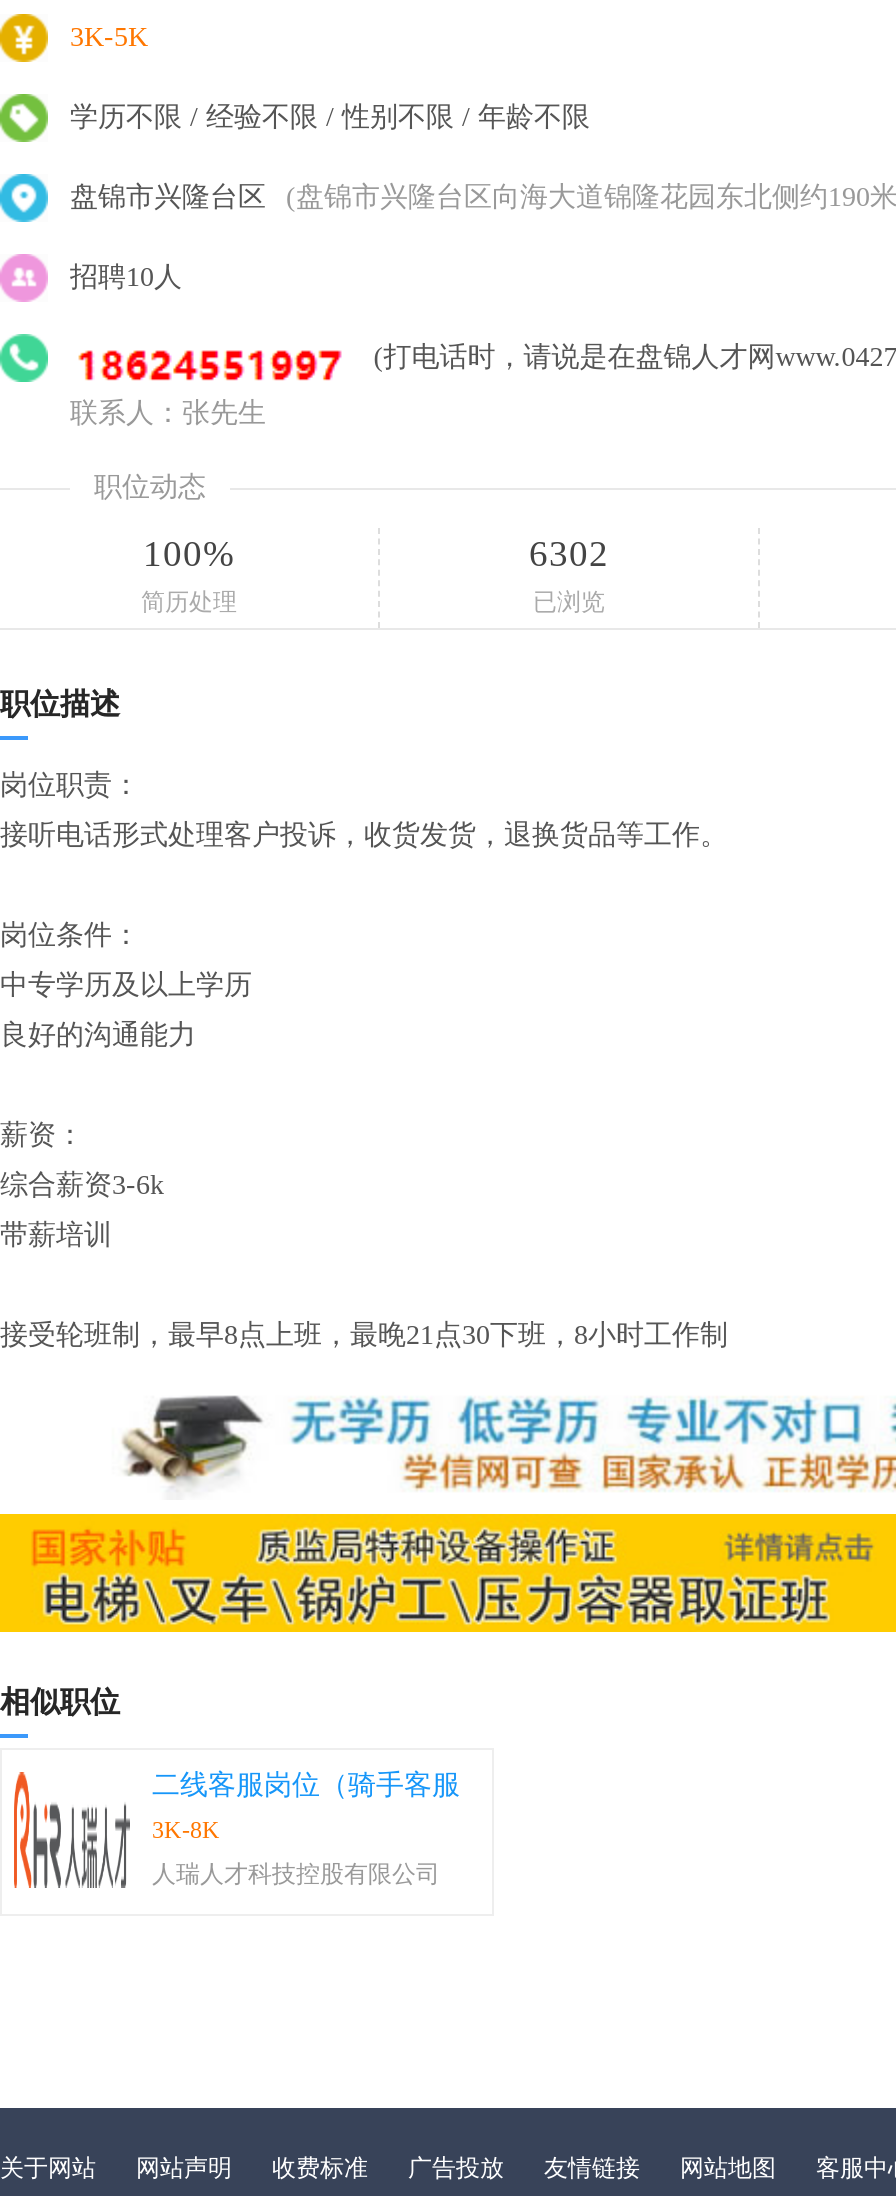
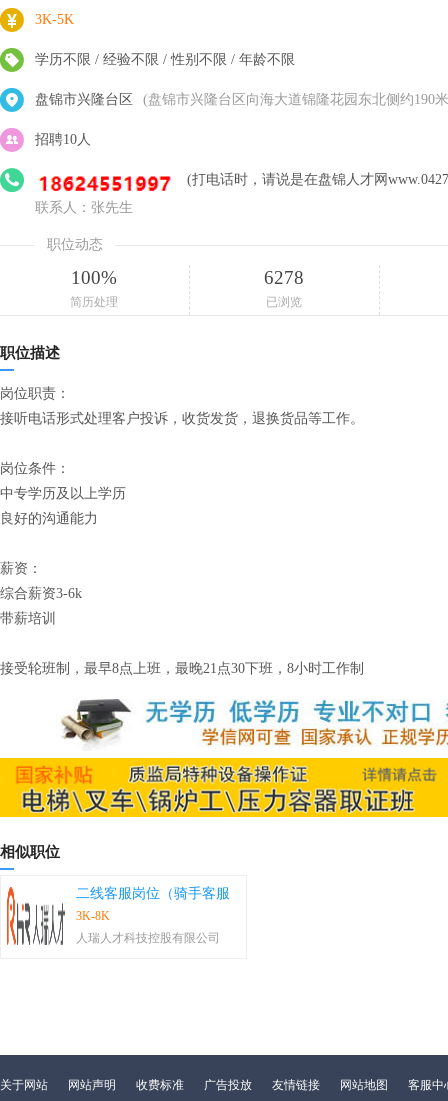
- 6302
+ 6278
